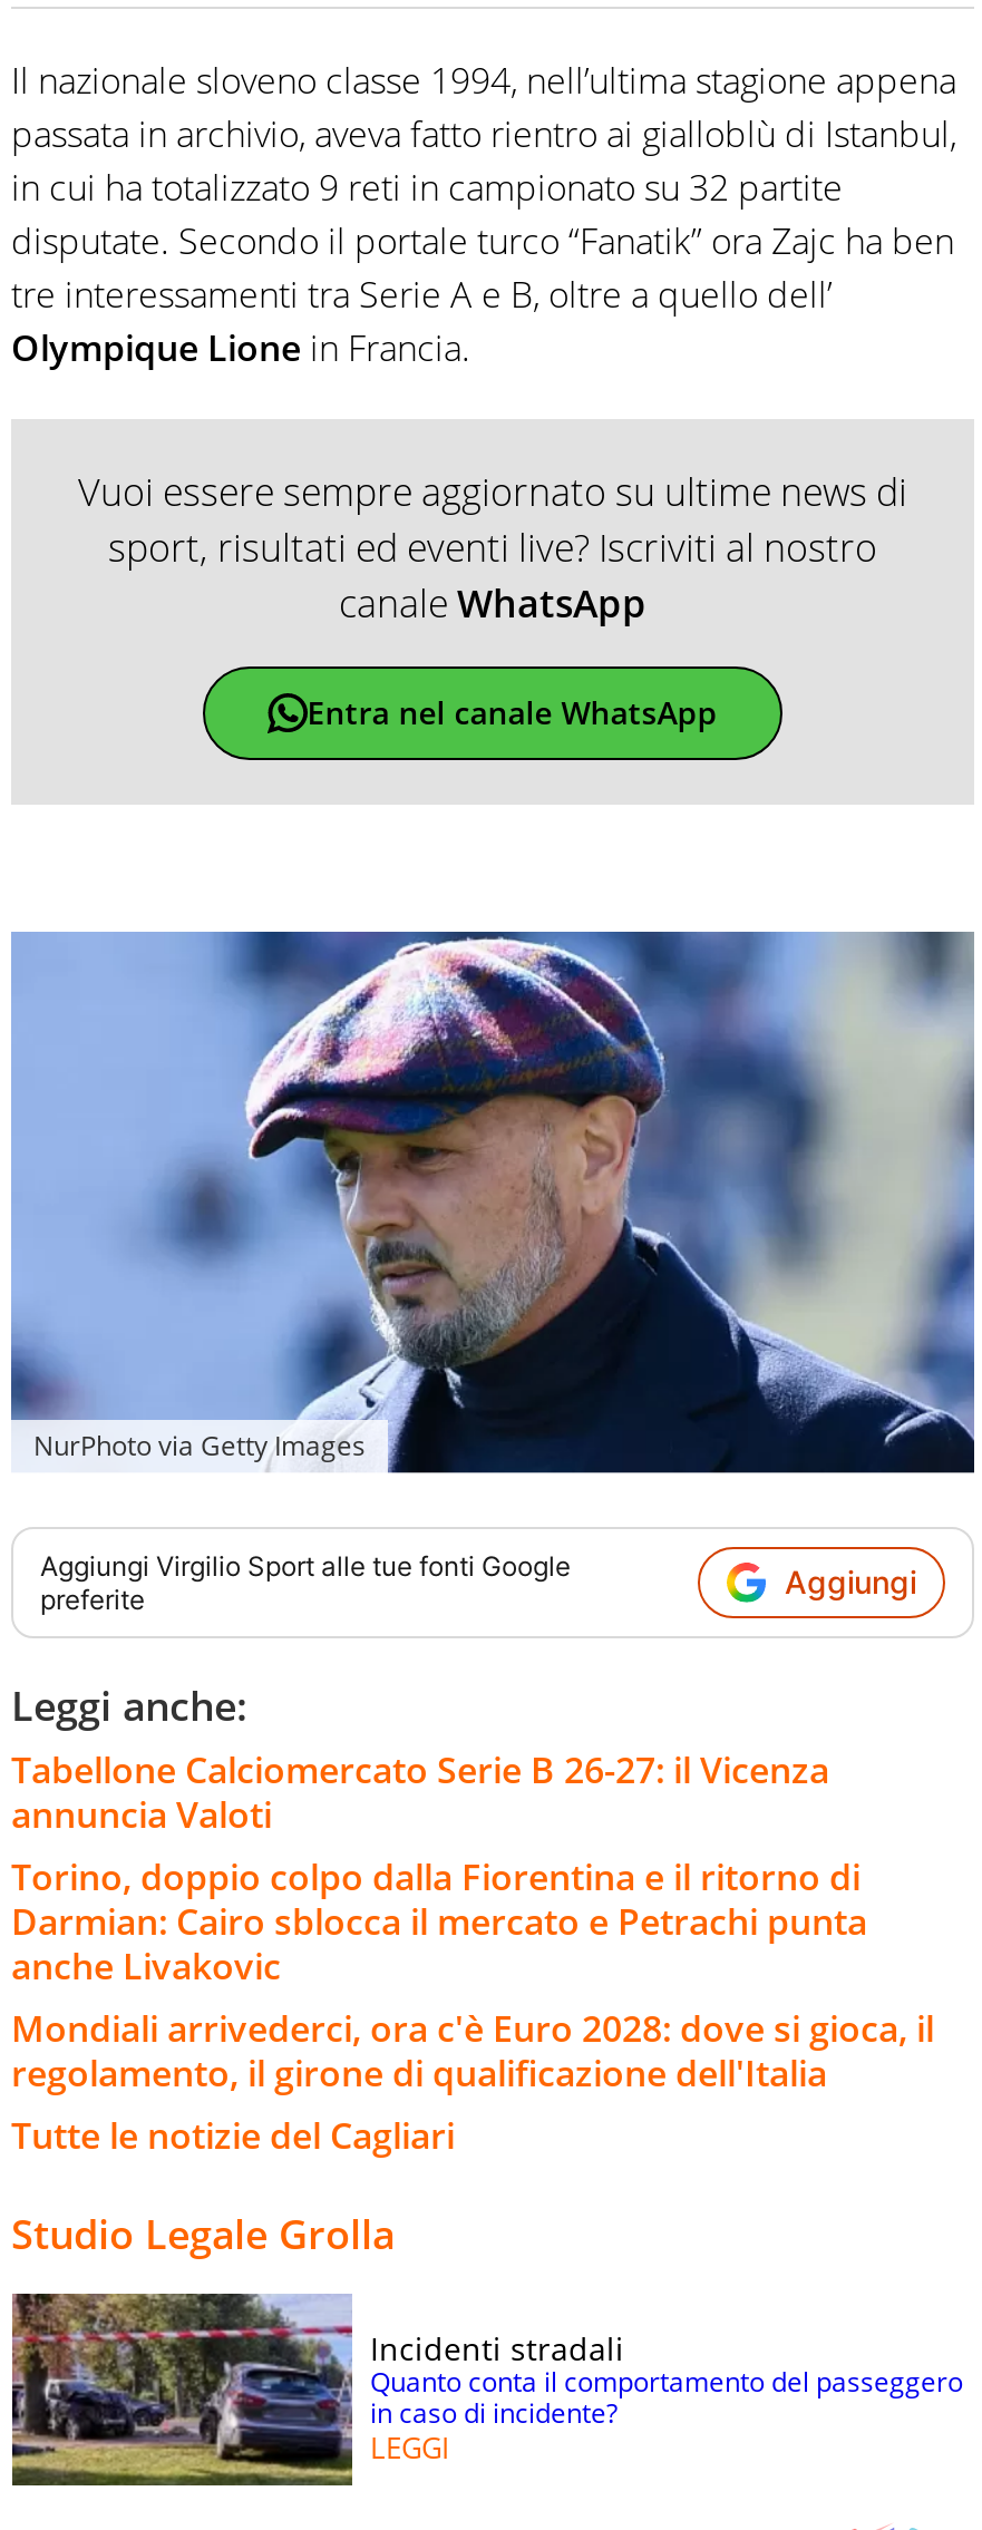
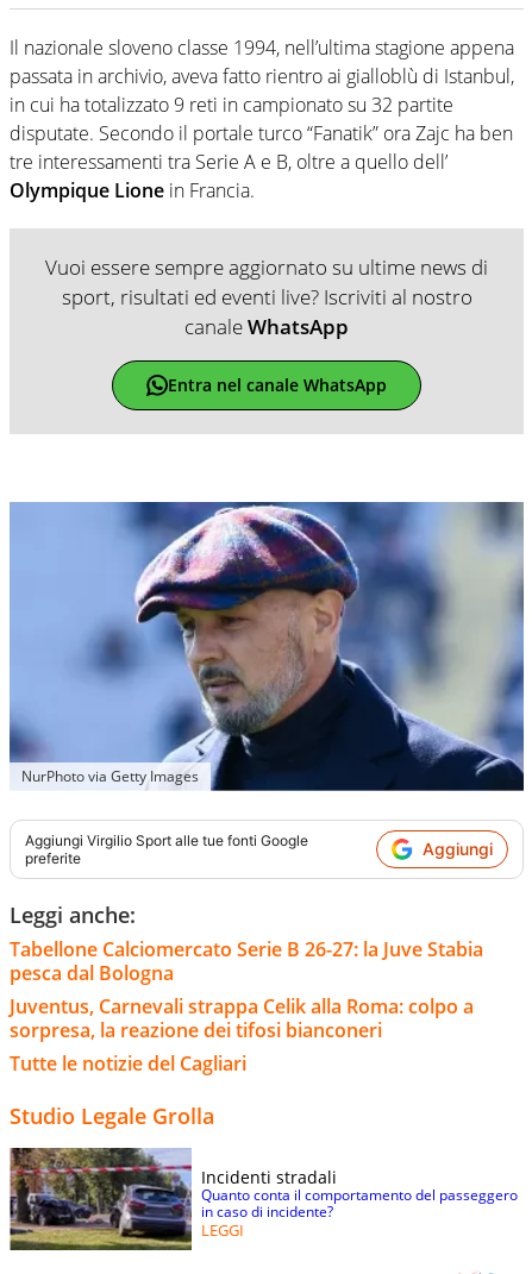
- Tabellone Calciomercato Serie B 26-27: il Vicenza
- annuncia Valoti
- Torino, doppio colpo dalla Fiorentina e il ritorno di
- Darmian: Cairo sblocca il mercato e Petrachi punta
- anche Livakovic
- Mondiali arrivederci, ora c'è Euro 2028: dove si gioca, il
- regolamento, il girone di qualificazione dell'Italia
+ Tabellone Calciomercato Serie B 26-27: la Juve Stabia
+ pesca dal Bologna
+ Juventus, Carnevali strappa Celik alla Roma: colpo a
+ sorpresa, la reazione dei tifosi bianconeri
